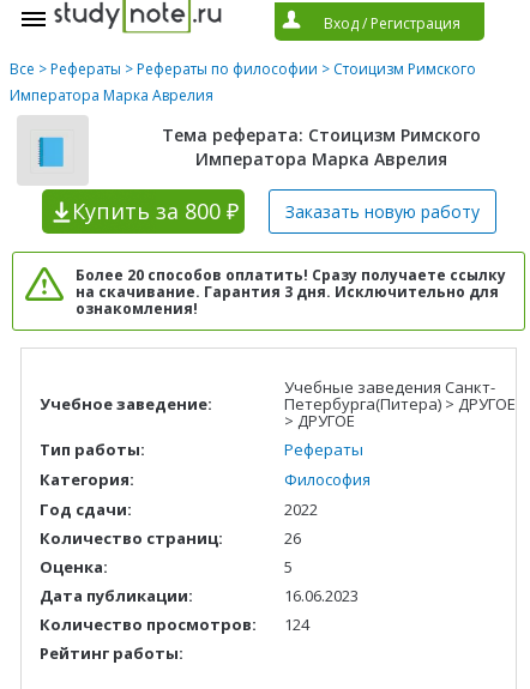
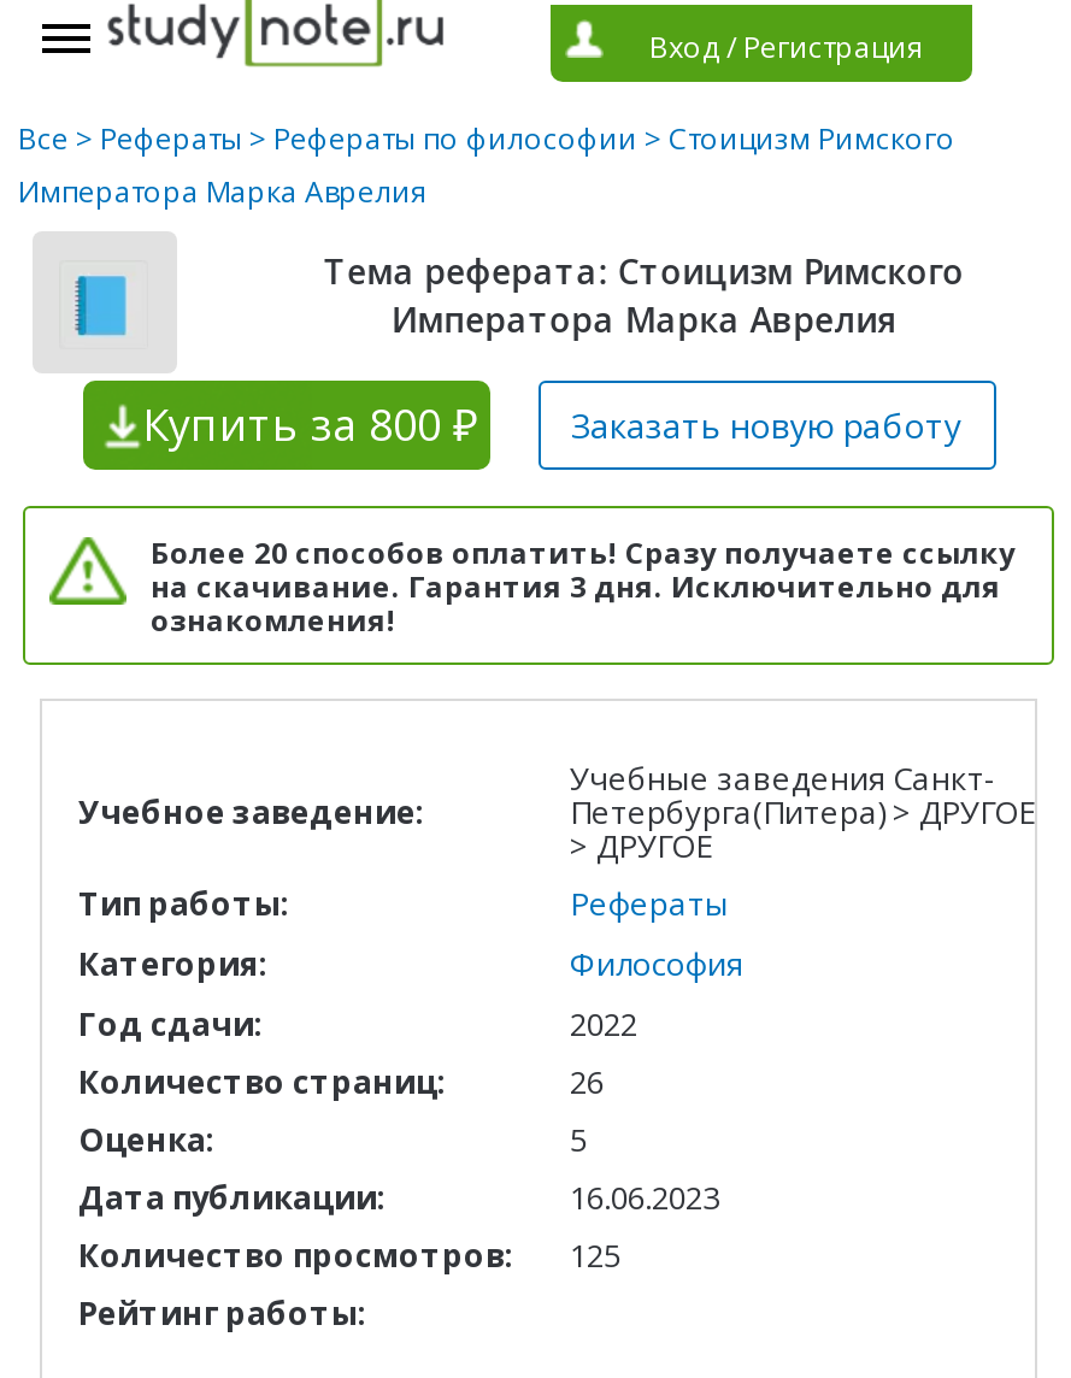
- Количество просмотров: 124
+ Количество просмотров: 125
